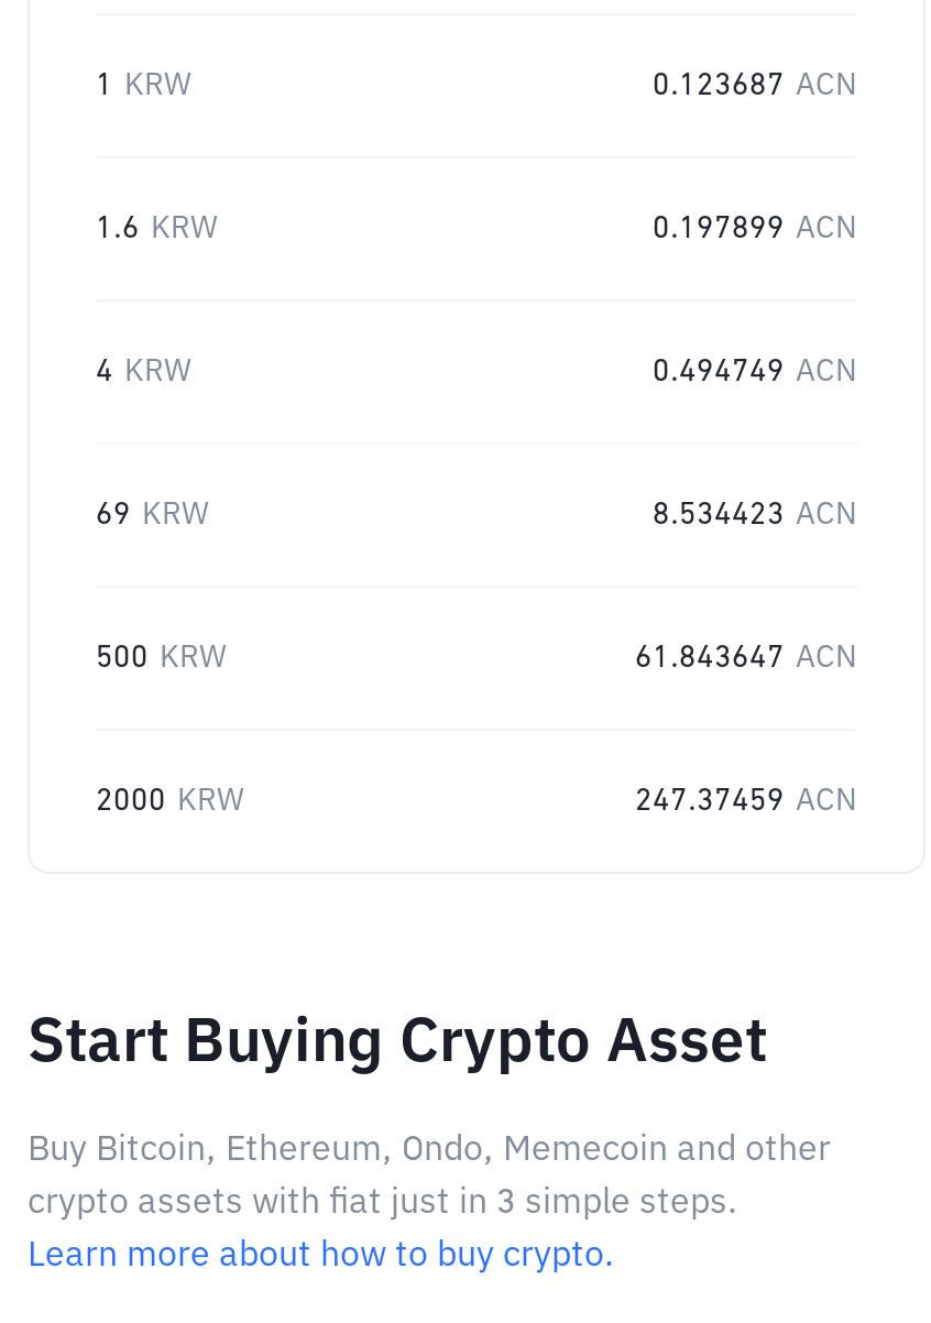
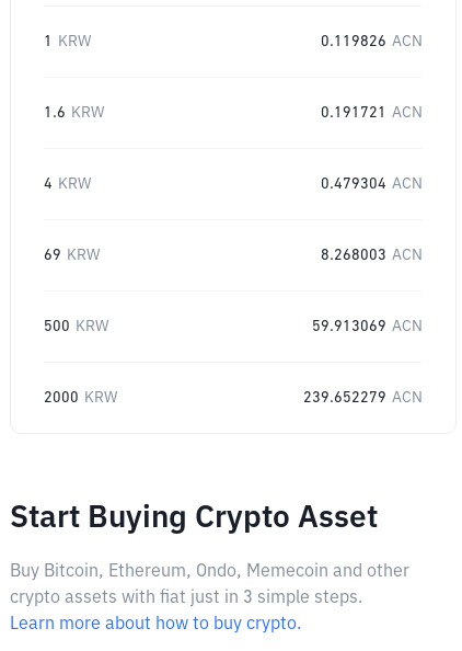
- 0.123687 ACN
+ 0.119826 ACN

- 0.197899 ACN
+ 0.191721 ACN

- 0.494749 ACN
+ 0.479304 ACN

- 8.534423 ACN
+ 8.268003 ACN

- 61.843647 ACN
+ 59.913069 ACN

- 247.37459 ACN
+ 239.652279 ACN
